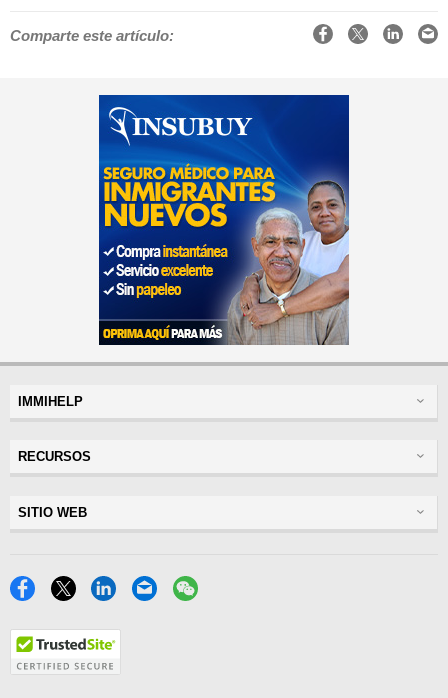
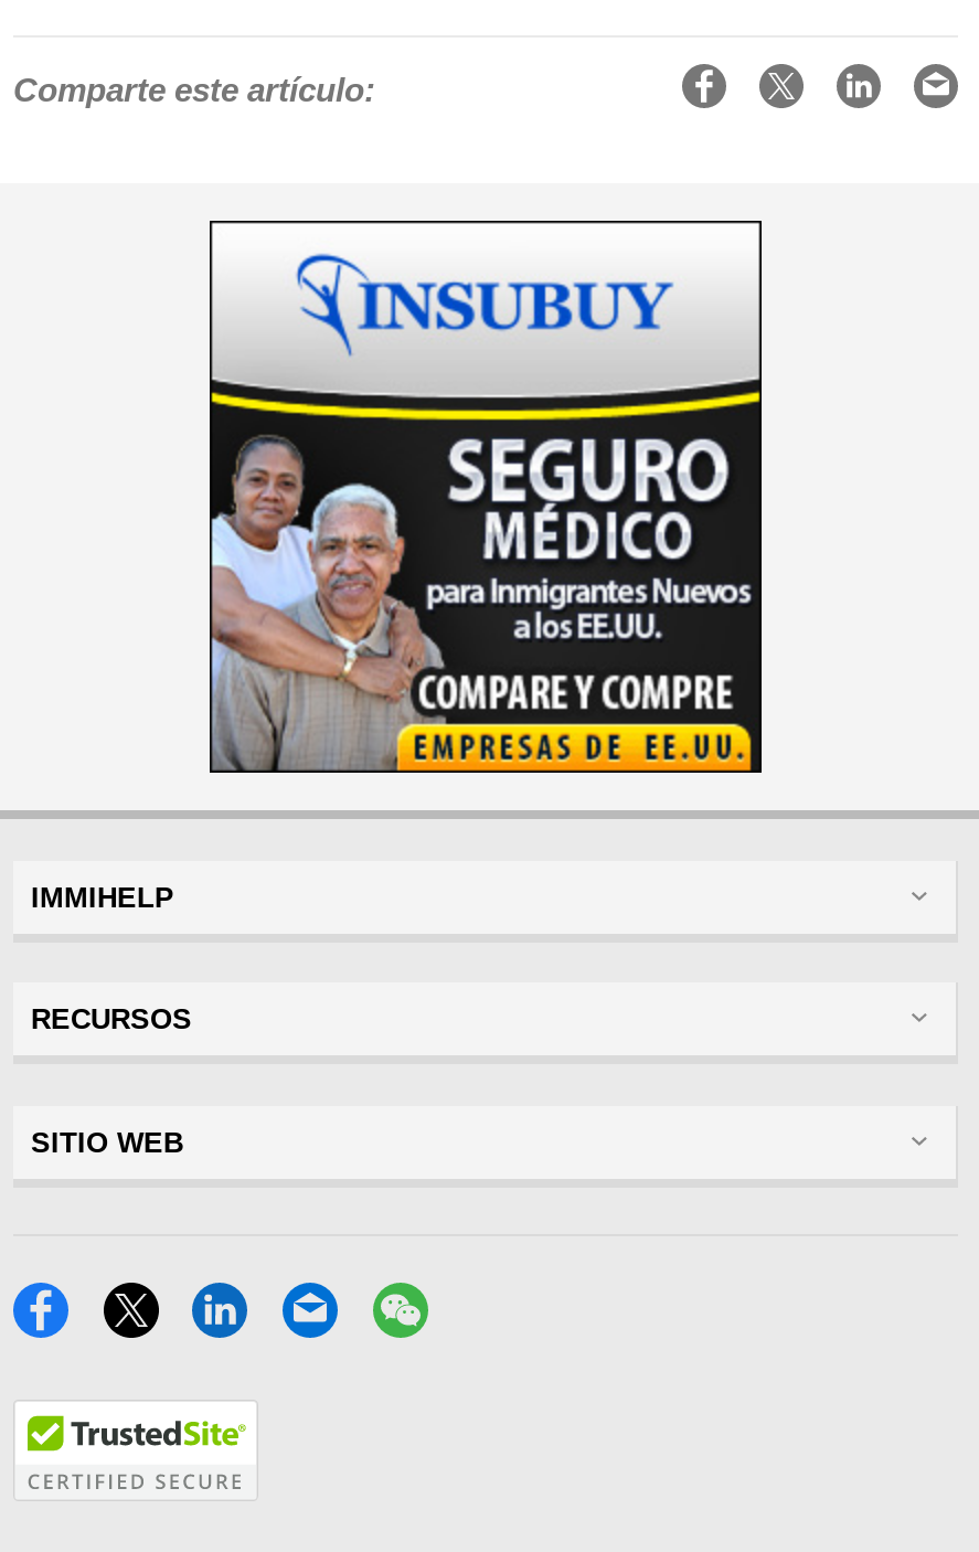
- [image]
+ [image]
